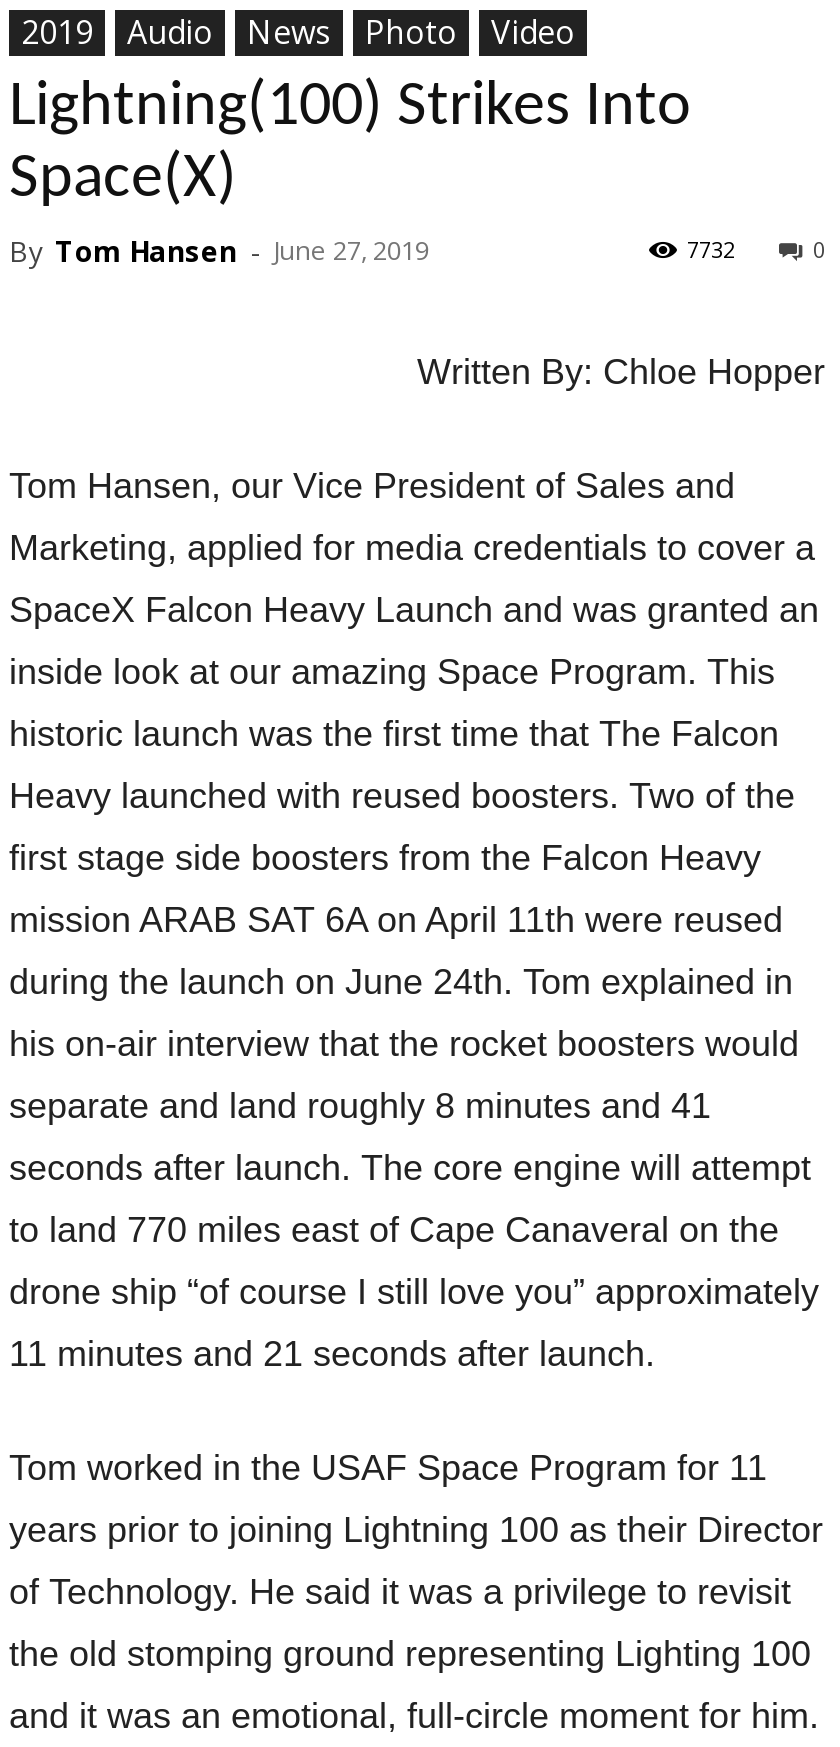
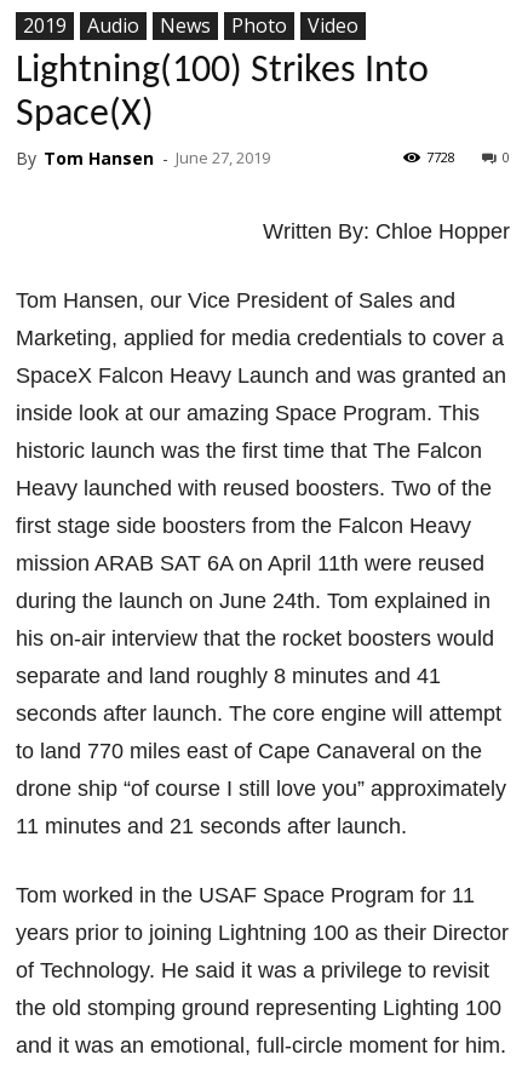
- 7732
+ 7728
